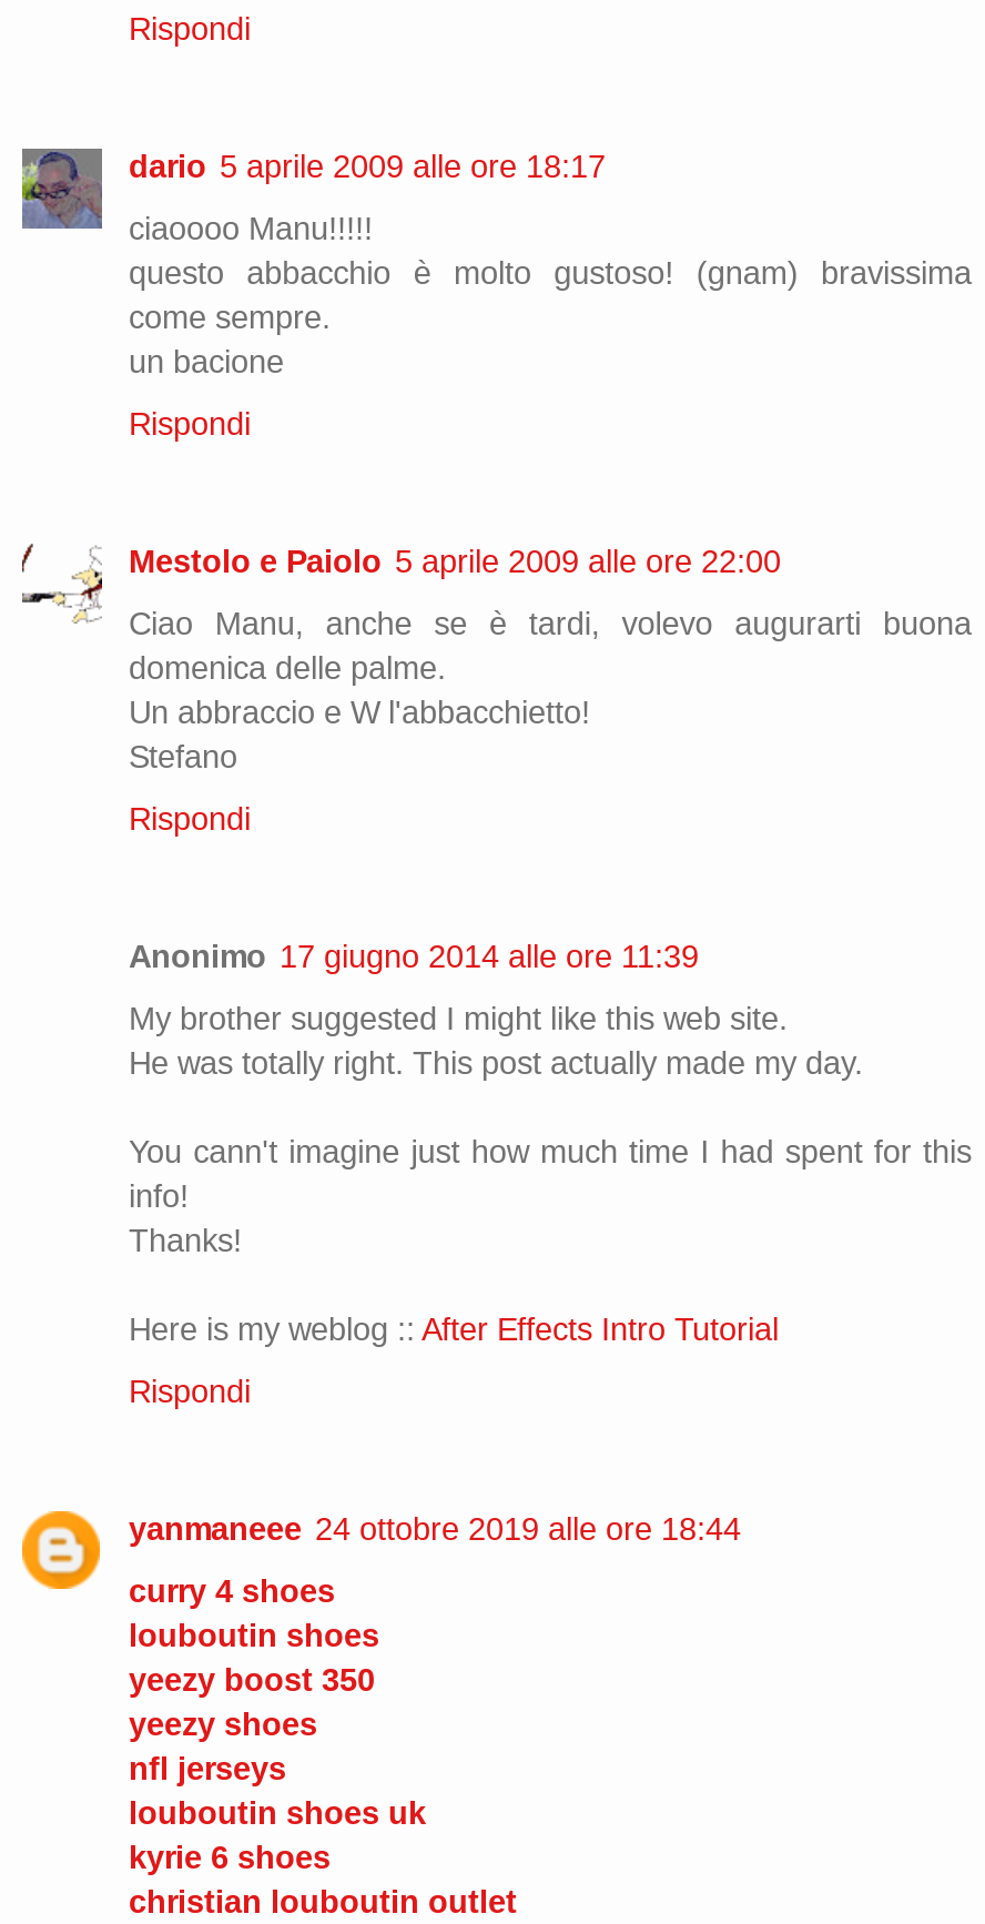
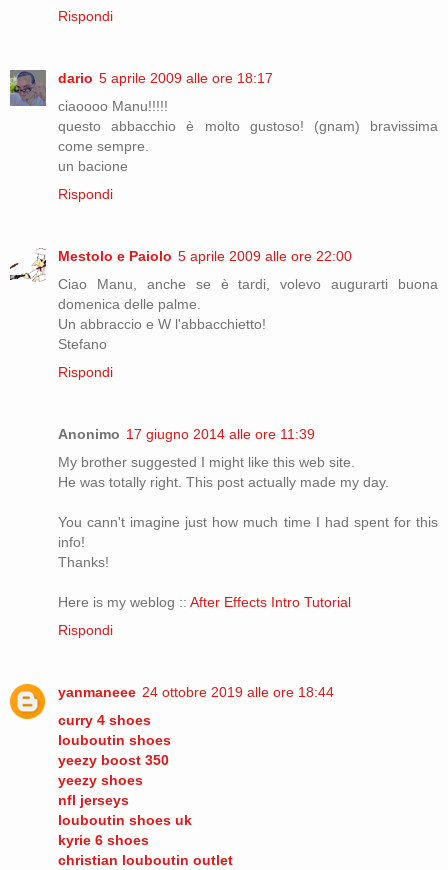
- [image]
+ [image]
